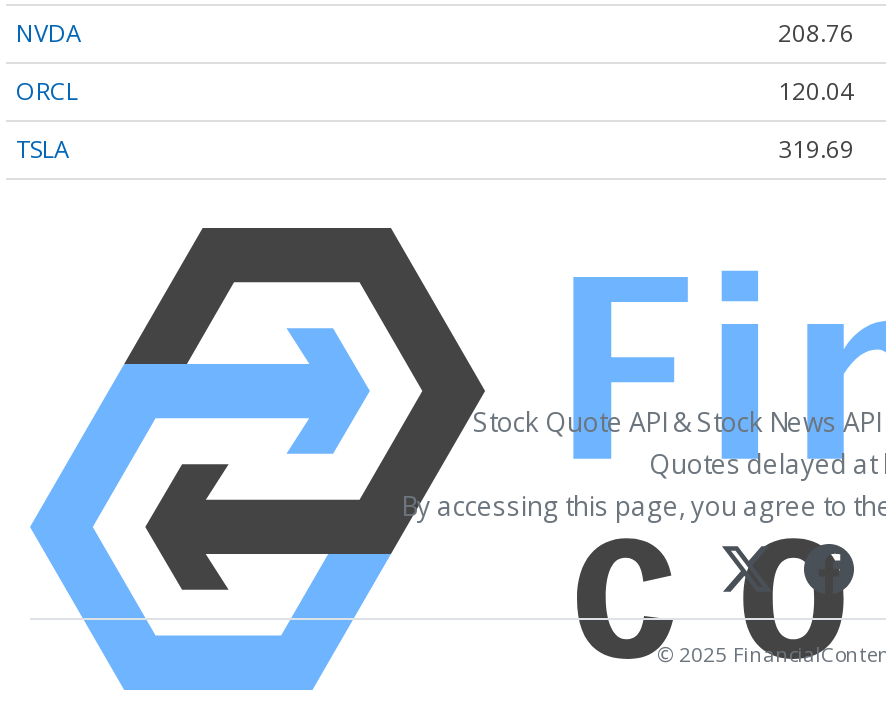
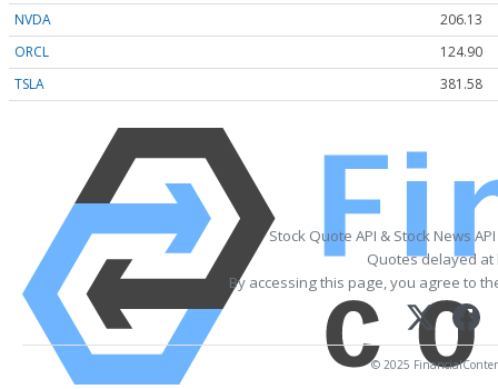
- 208.76
+ 206.13

- 120.04
+ 124.90

- 319.69
+ 381.58
